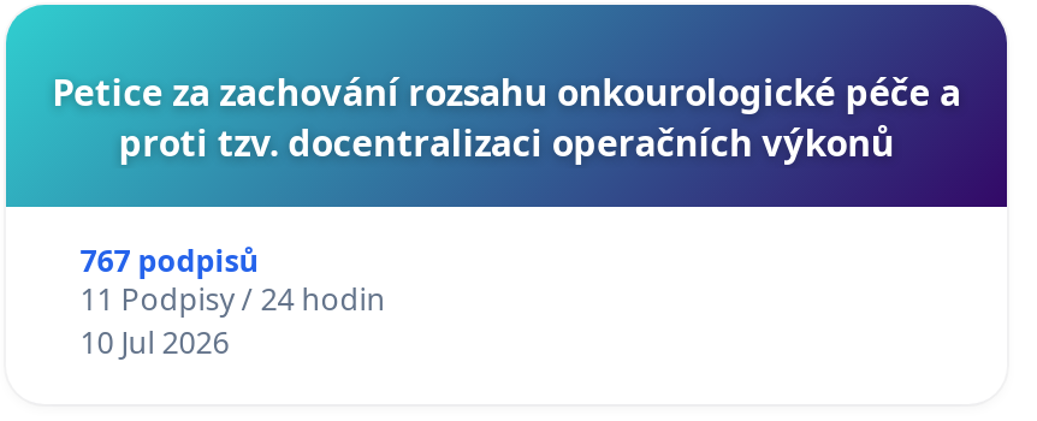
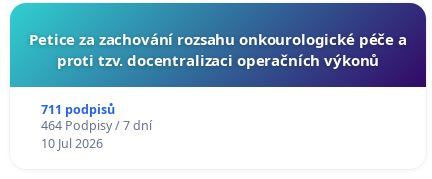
- 767 podpisů
+ 711 podpisů

- 11 Podpisy / 24 hodin
+ 464 Podpisy / 7 dní
